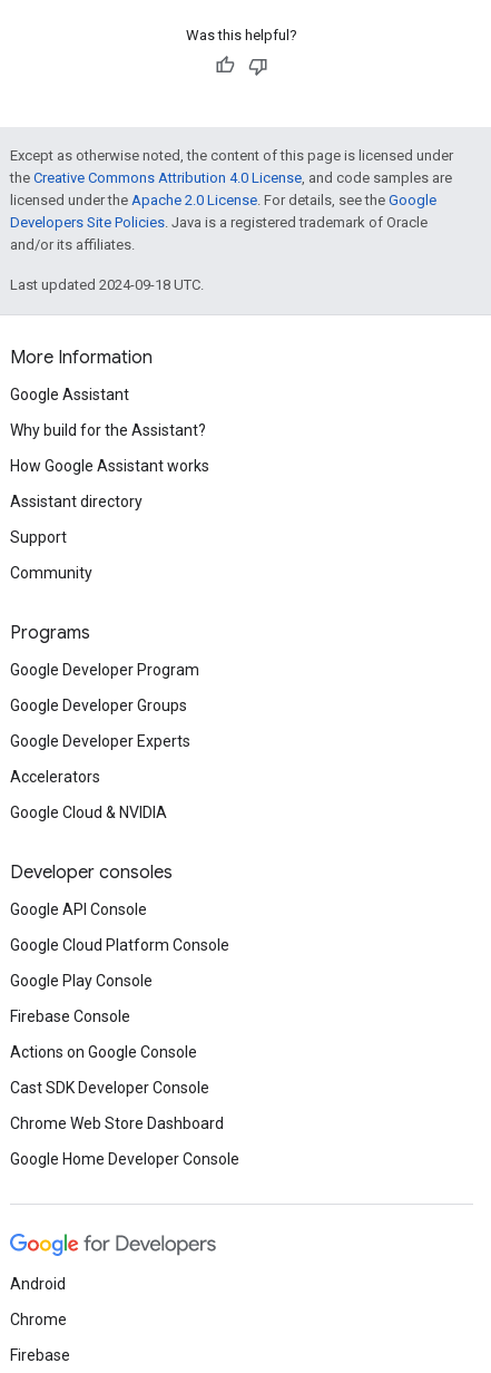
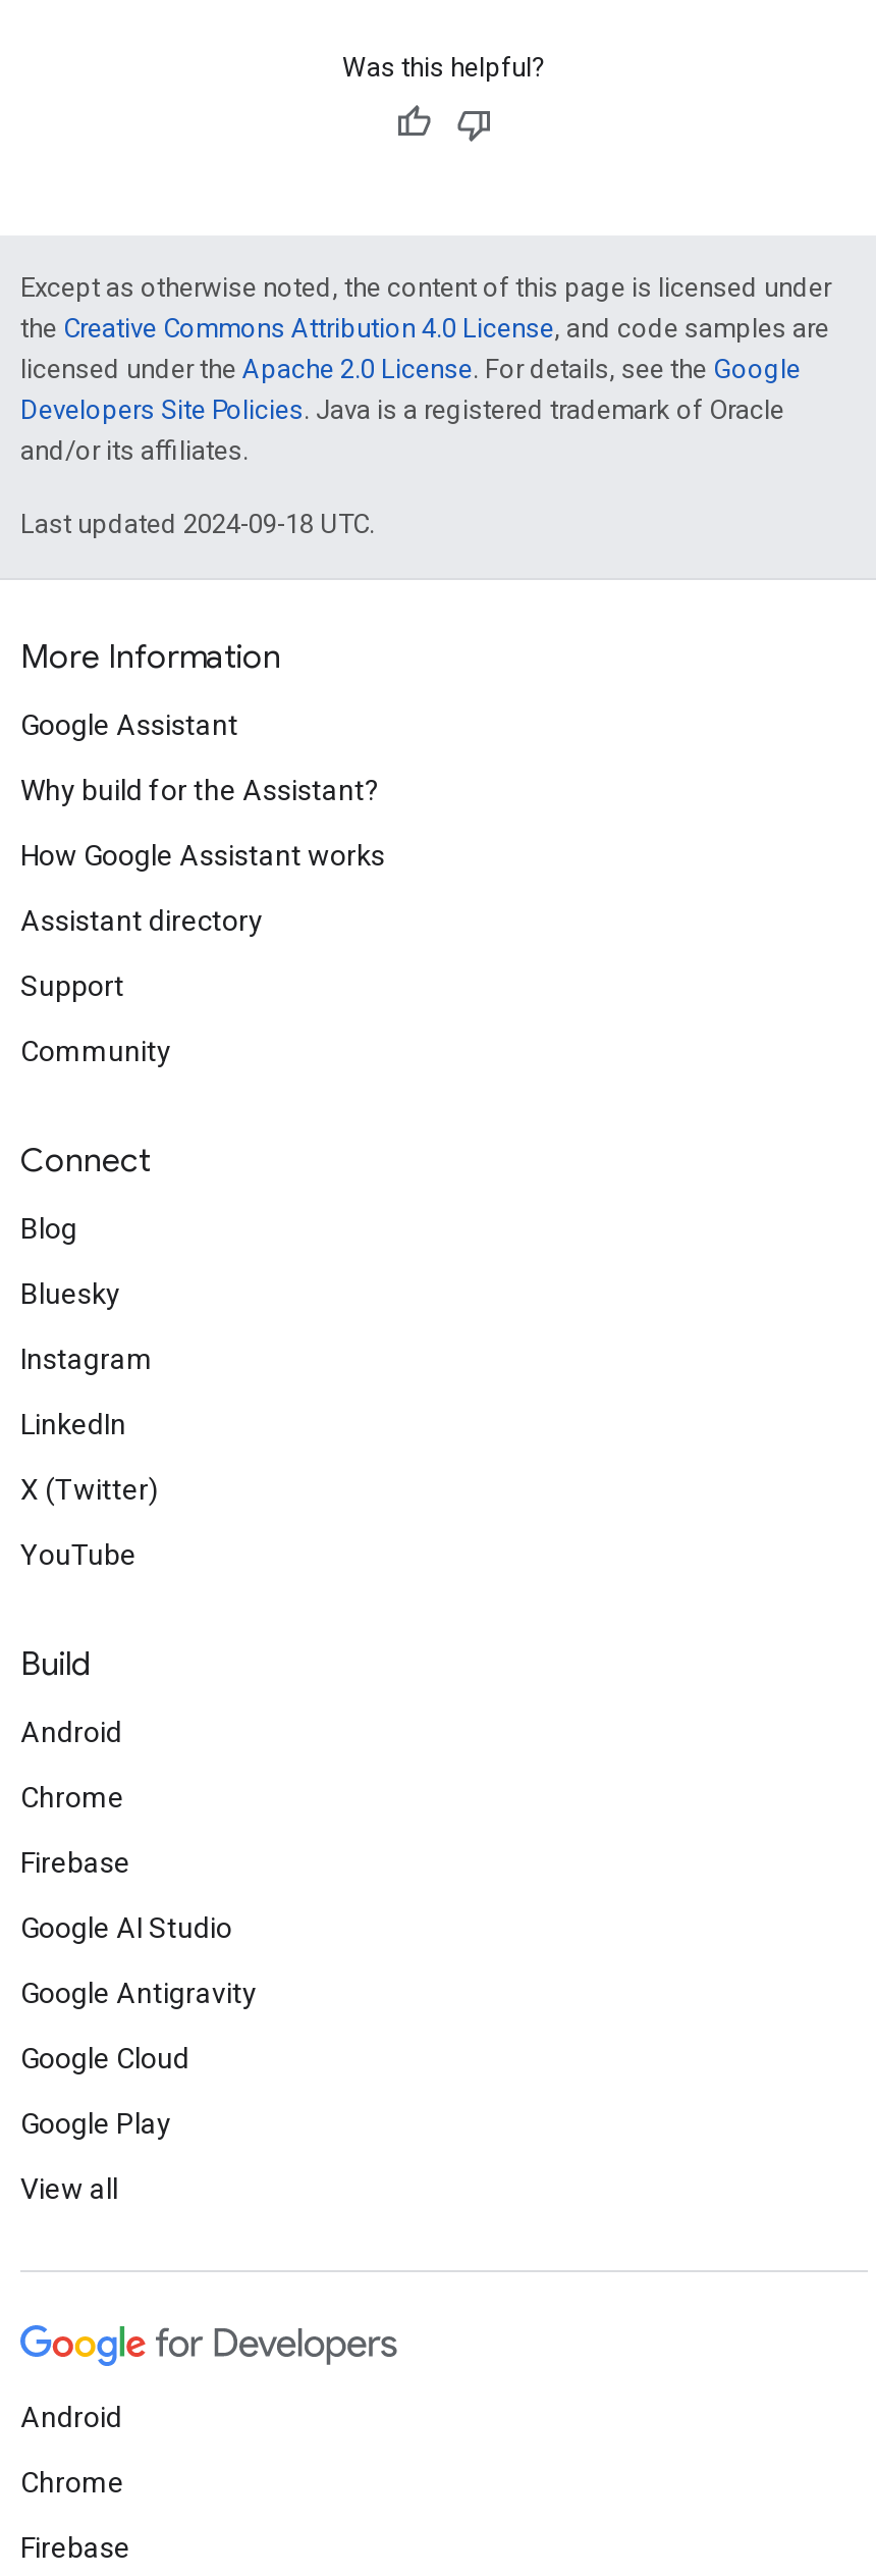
- Programs
- Google Developer Program
- Google Developer Groups
- Google Developer Experts
- Accelerators
- Google Cloud & NVIDIA
- Developer consoles
- Google API Console
- Google Cloud Platform Console
- Google Play Console
- Firebase Console
- Actions on Google Console
- Cast SDK Developer Console
- Chrome Web Store Dashboard
- Google Home Developer Console
+ Connect
+ Blog
+ Bluesky
+ Instagram
+ LinkedIn
+ X (Twitter)
+ YouTube
+ Build
+ Android
+ Chrome
+ Firebase
+ Google AI Studio
+ Google Antigravity
+ Google Cloud
+ Google Play
+ View all
